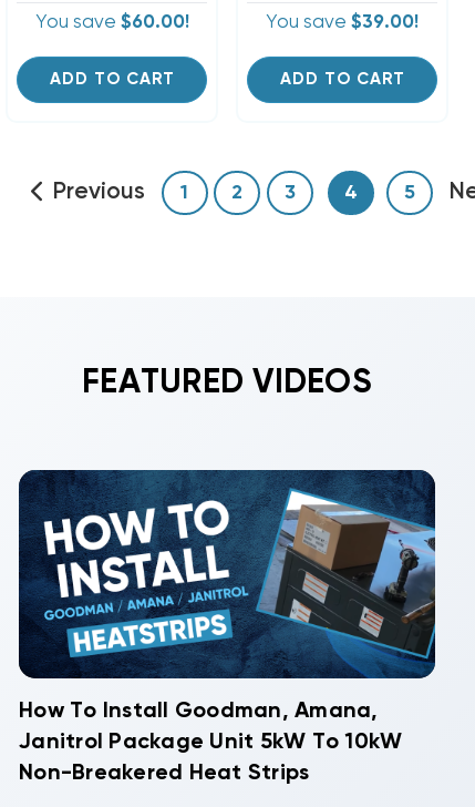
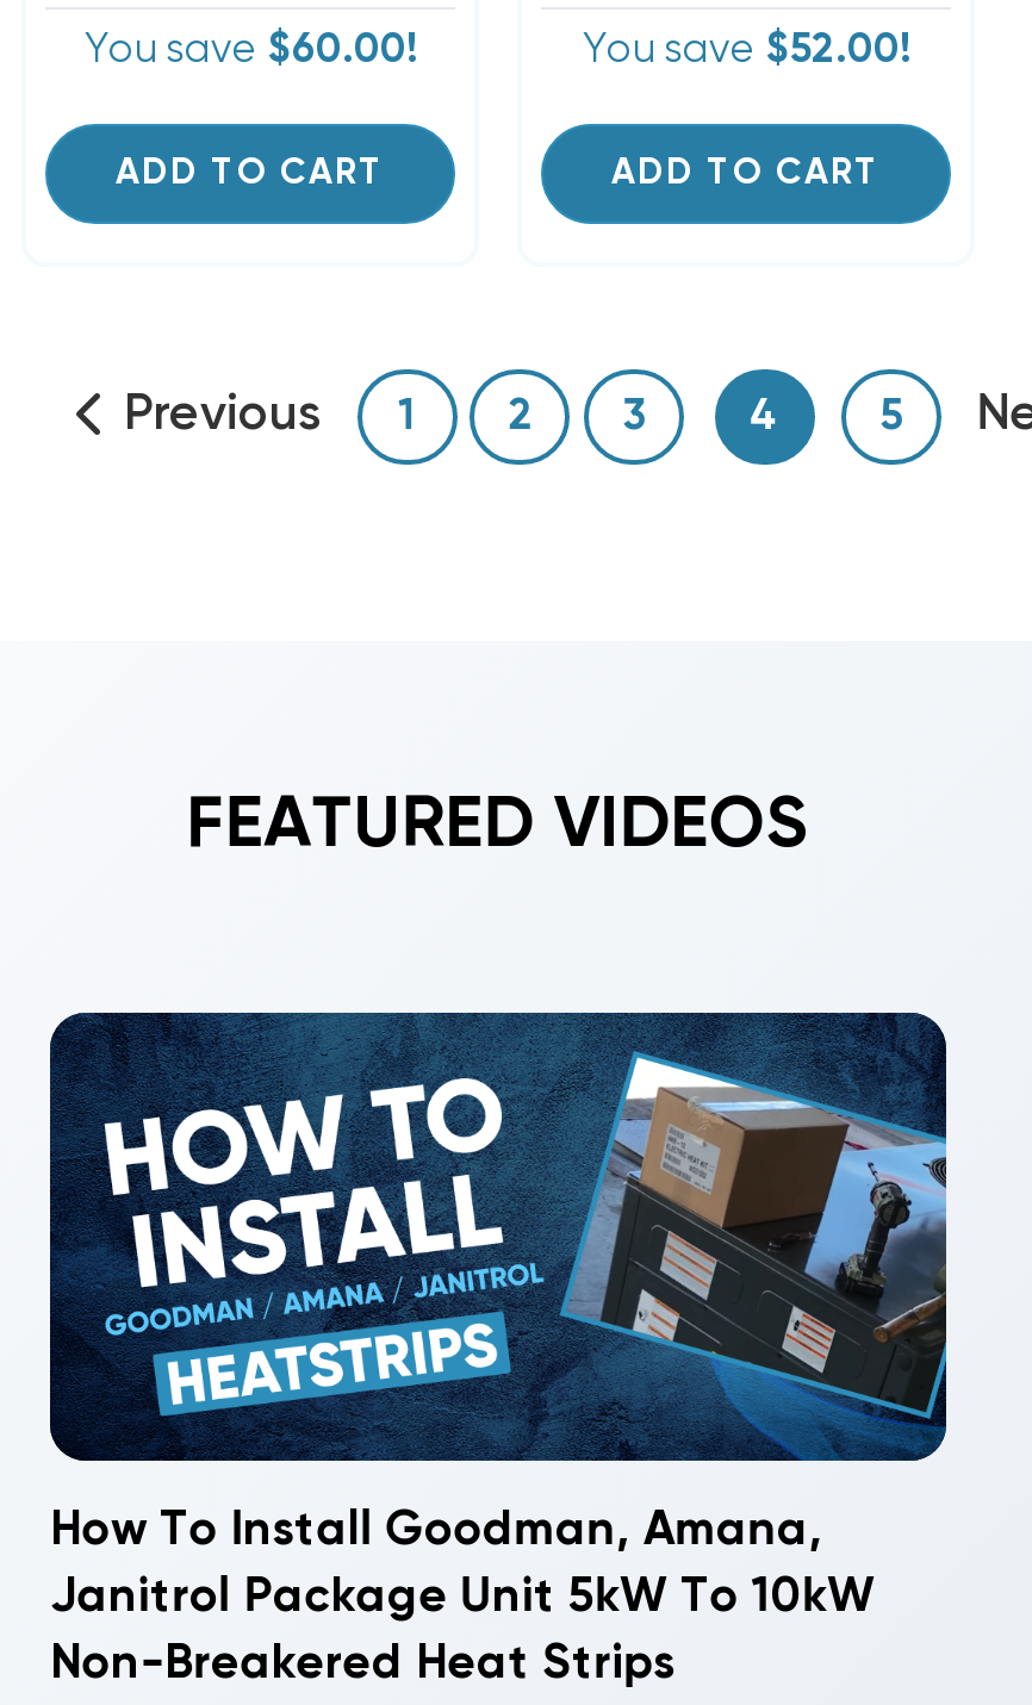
- You save $39.00!
+ You save $52.00!
